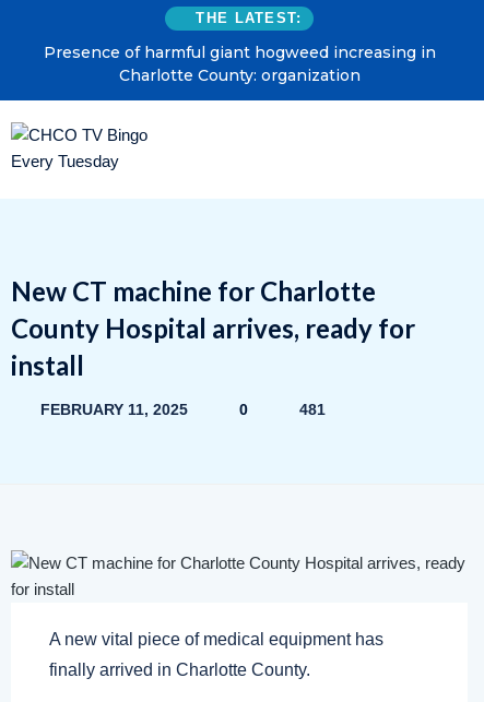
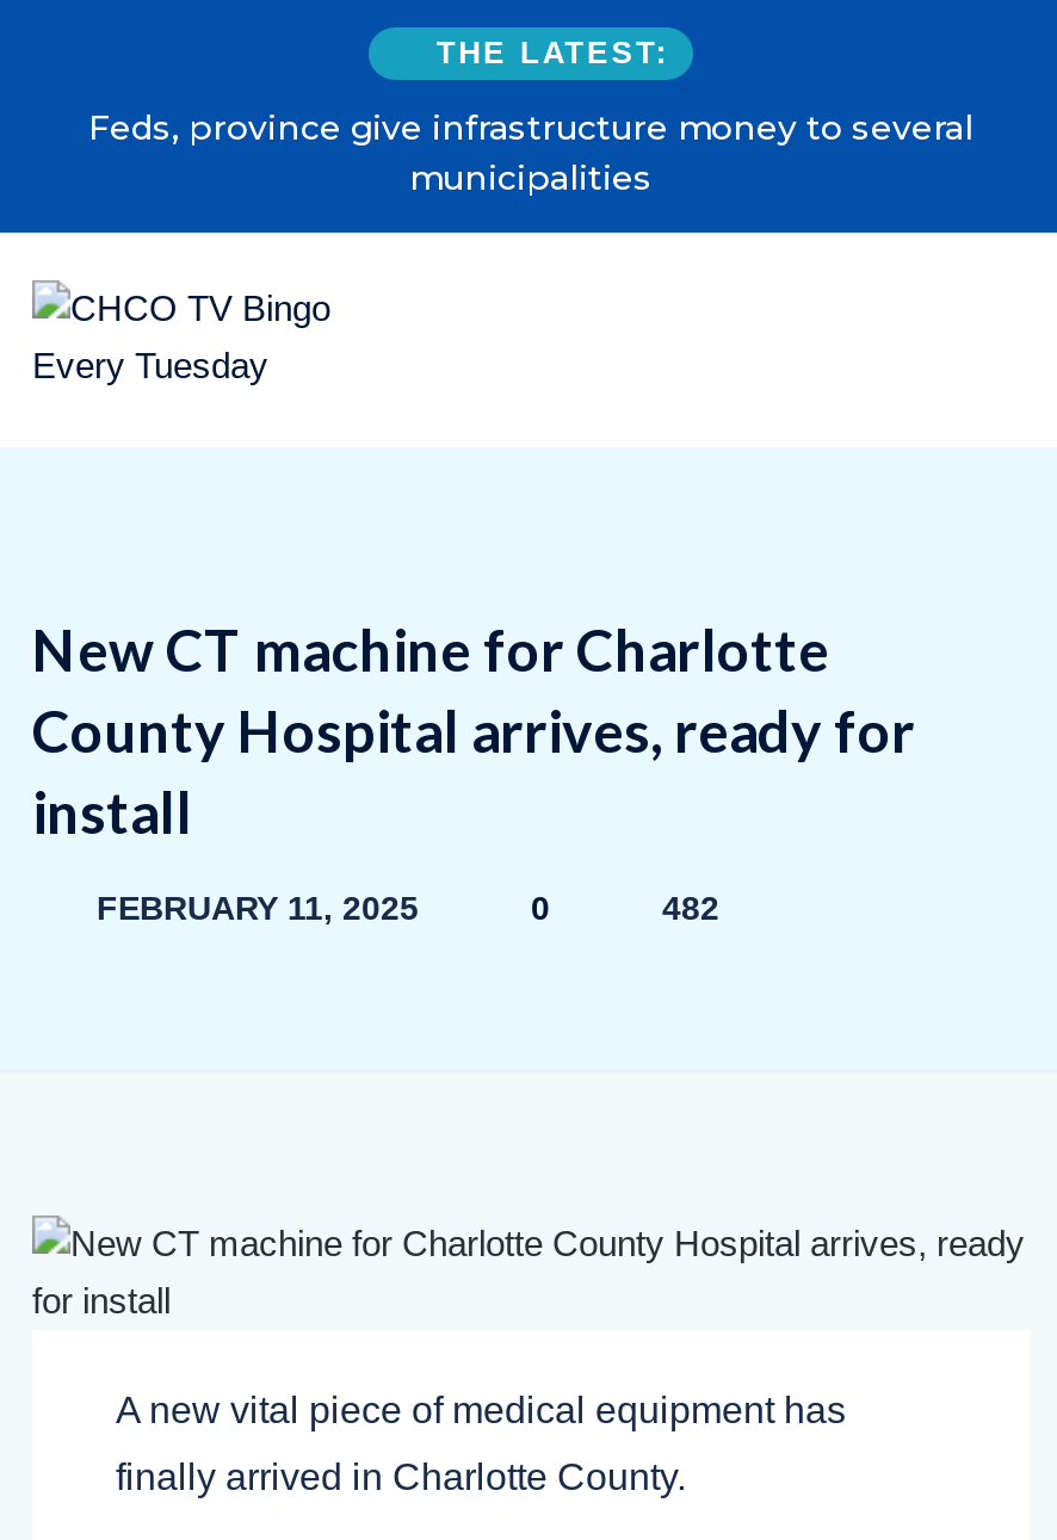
- Presence of harmful giant hogweed increasing in
- Charlotte County: organization
+ Feds, province give infrastructure money to several
+ municipalities

- 481
+ 482
